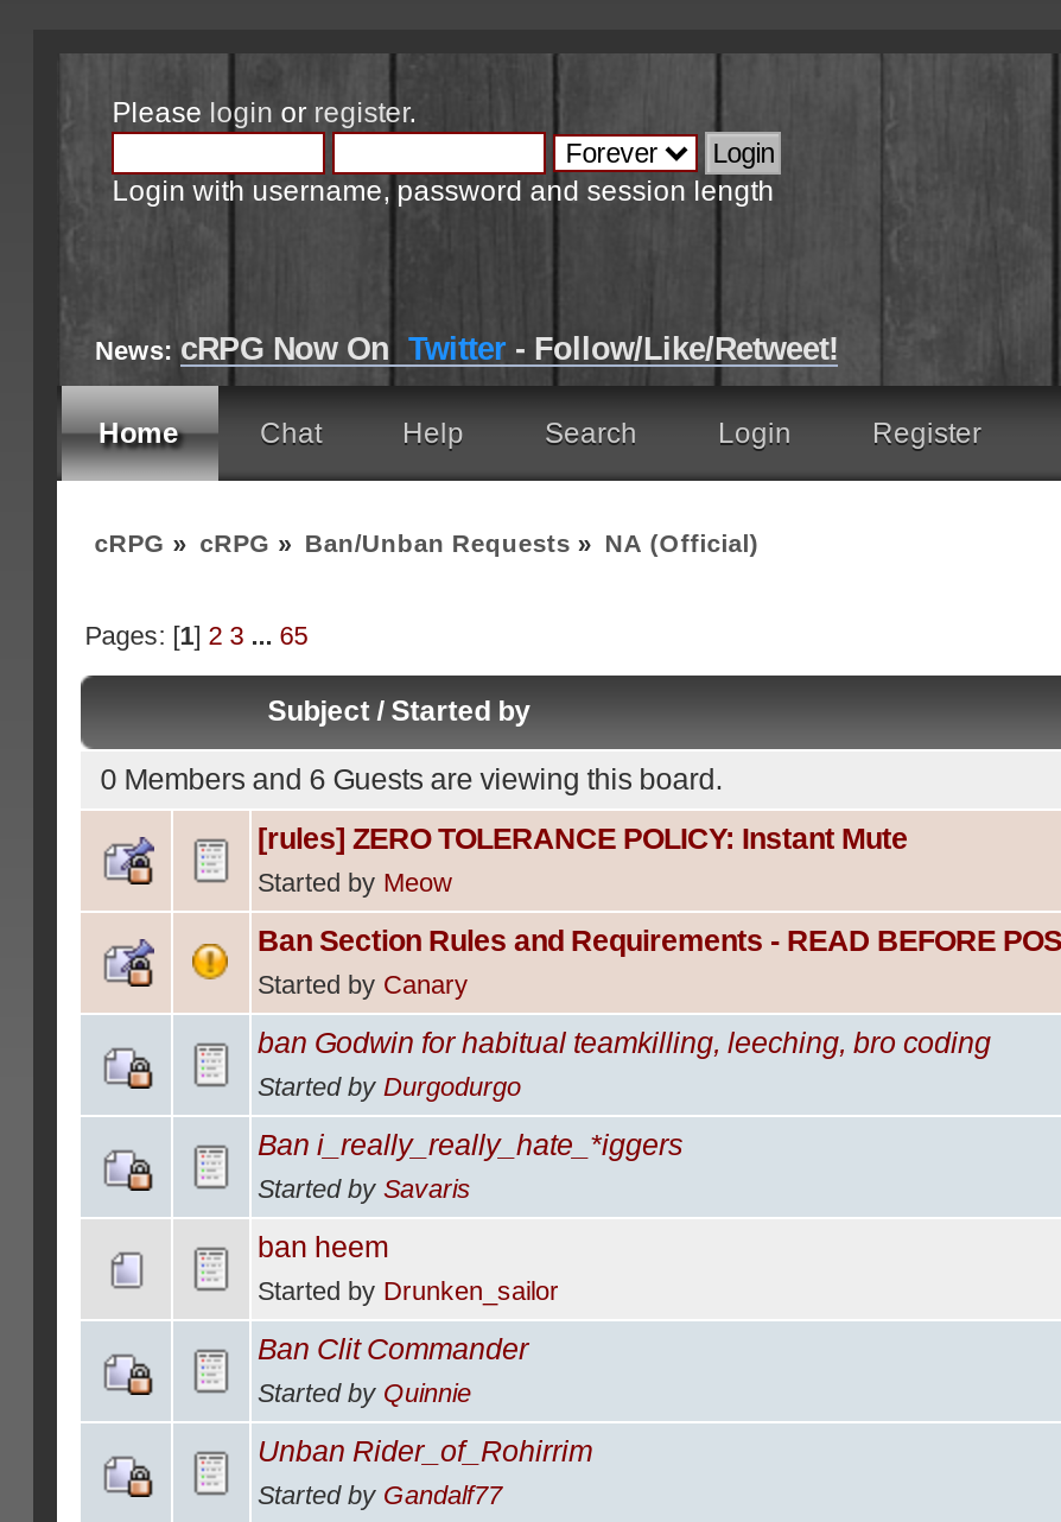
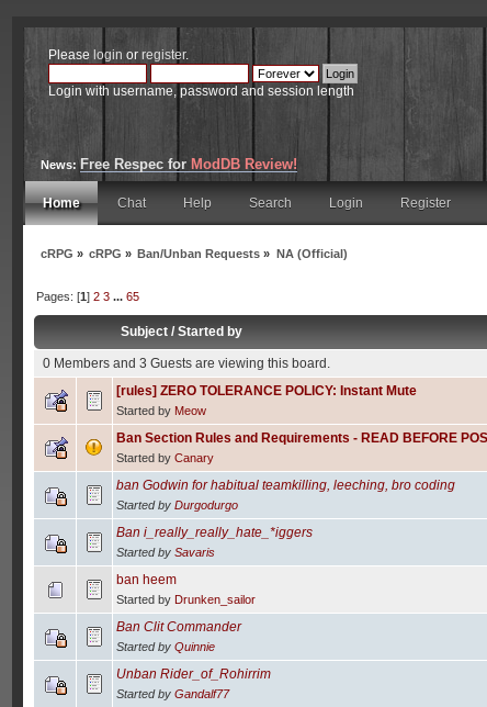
- News: cRPG Now On Twitter - Follow/Like/Retweet!
+ News: Free Respec for ModDB Review!

- 0 Members and 6 Guests are viewing this board.
+ 0 Members and 3 Guests are viewing this board.
